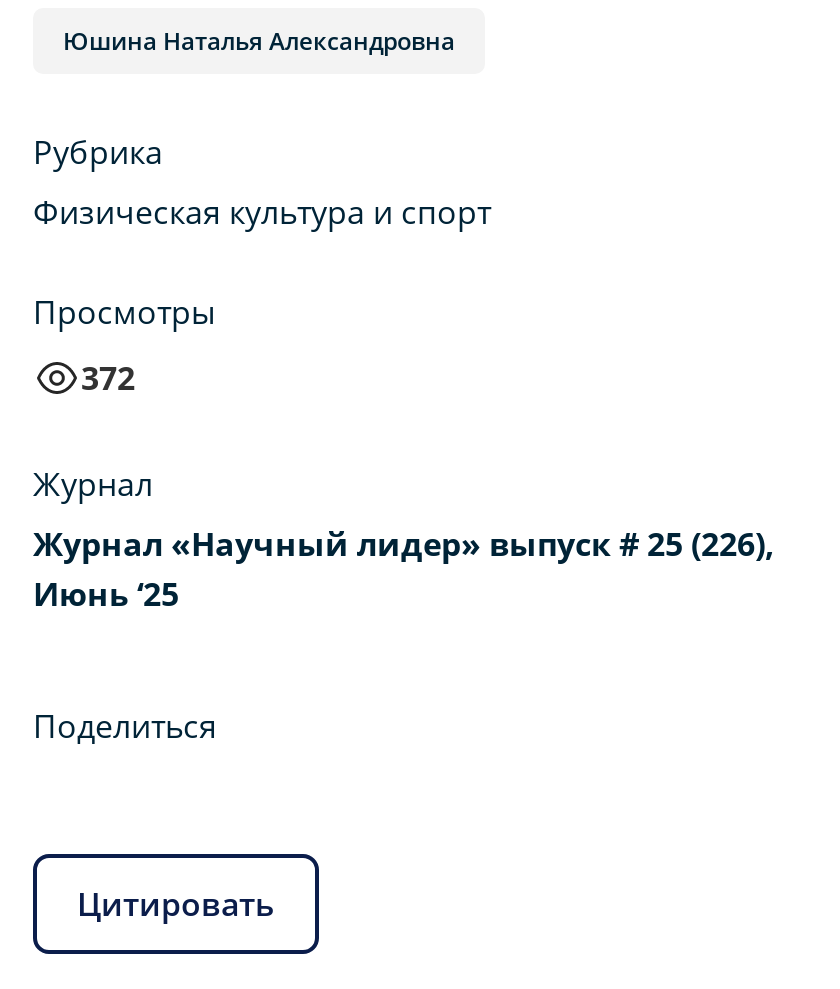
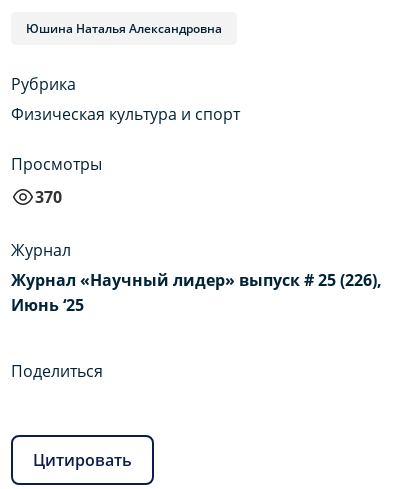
- 372
+ 370
